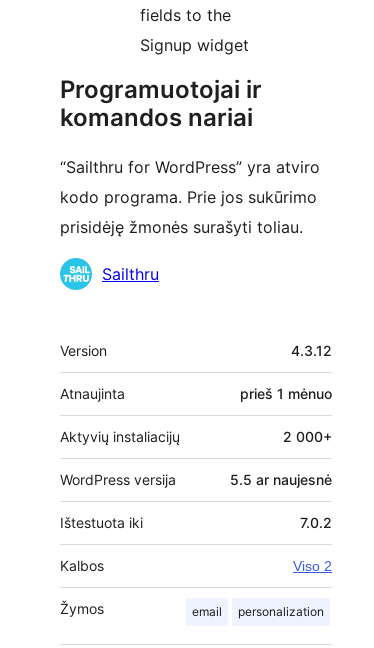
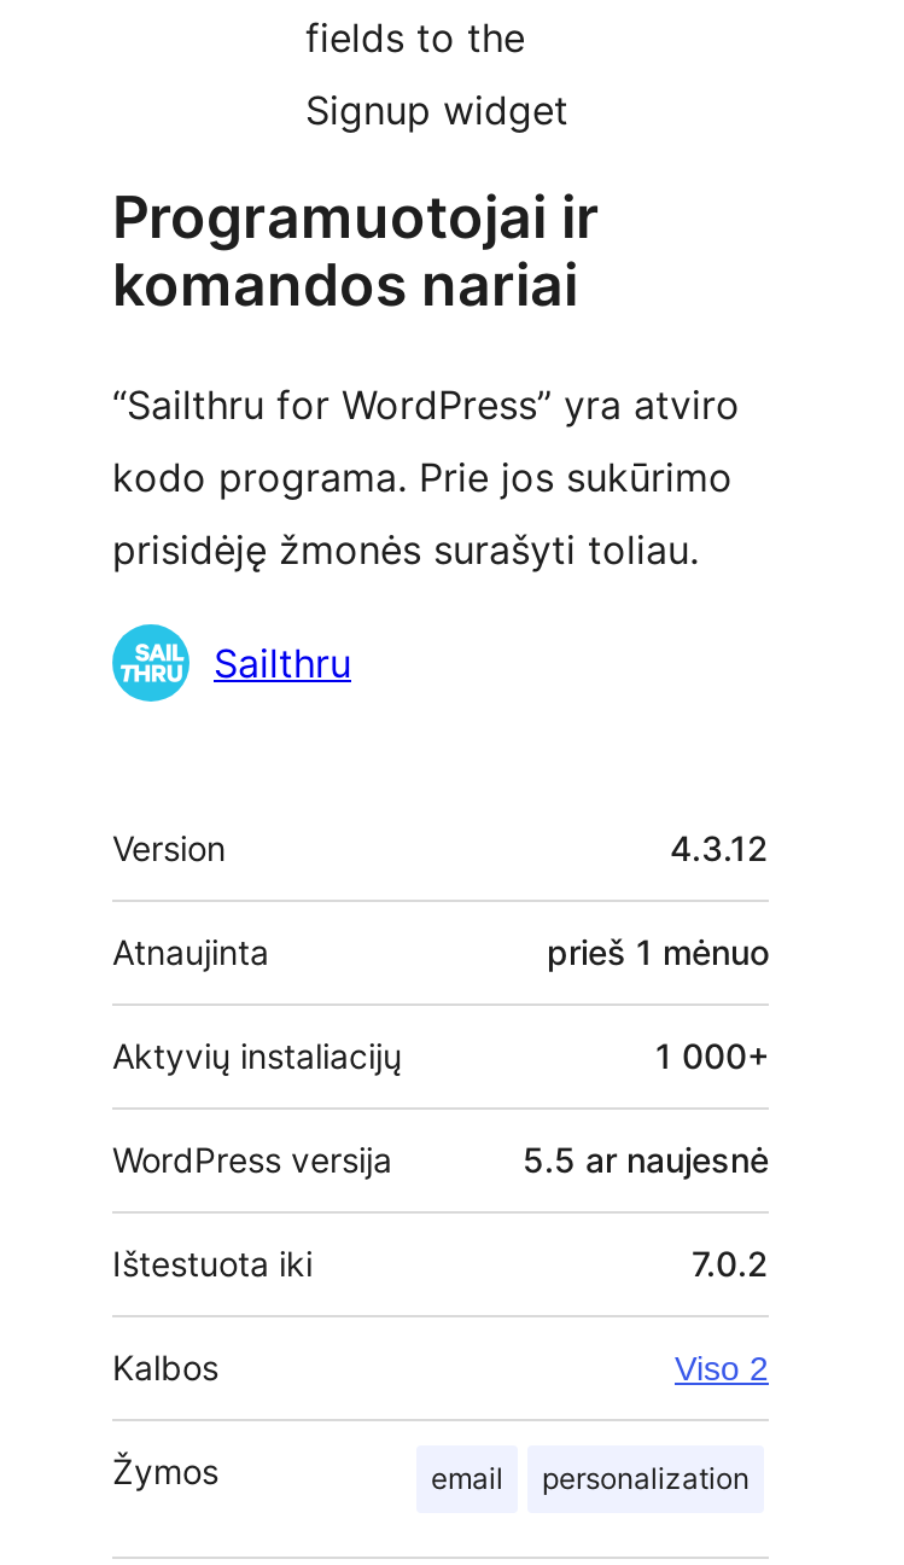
- 2 000+
+ 1 000+
